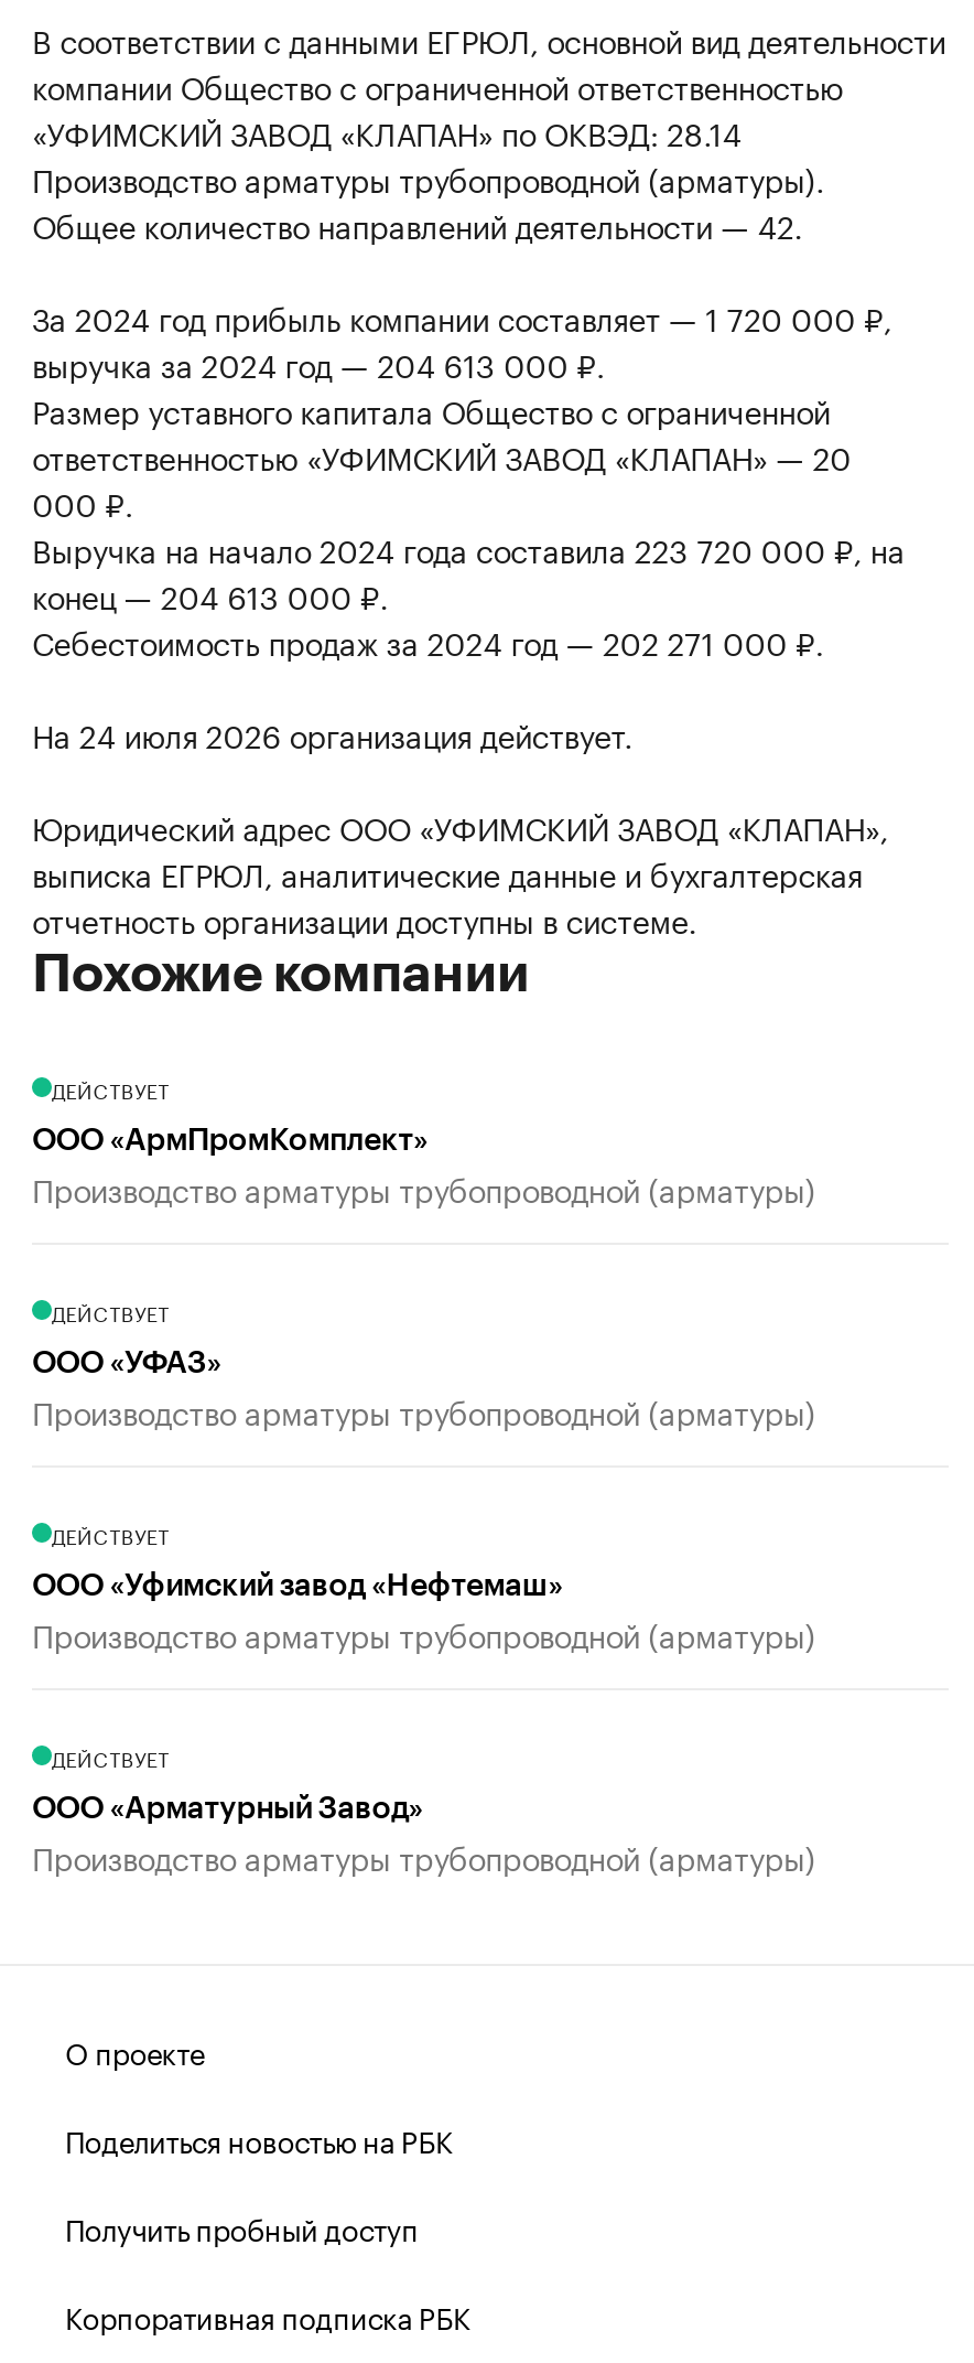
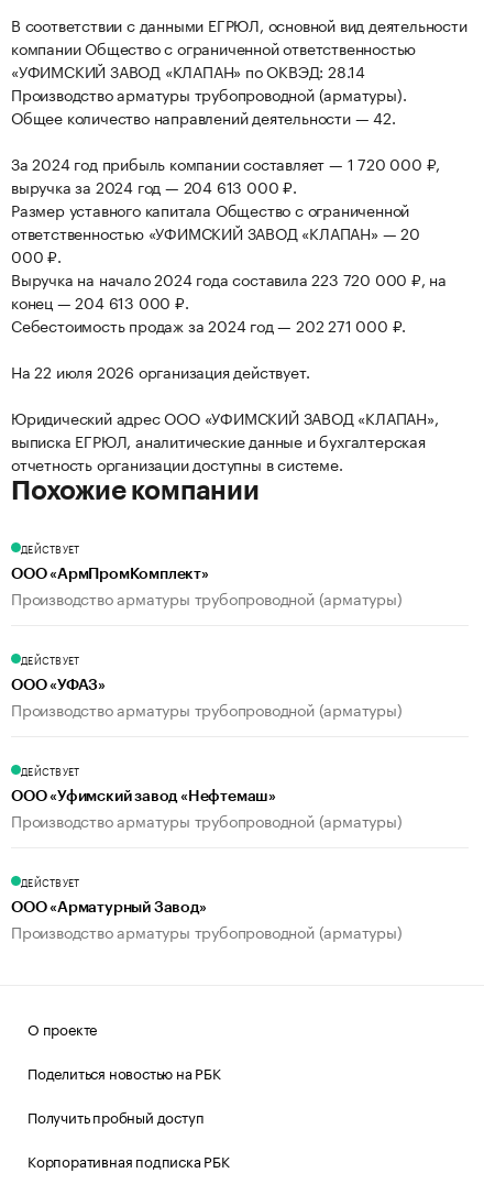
- На 24 июля 2026 организация действует.
+ На 22 июля 2026 организация действует.
